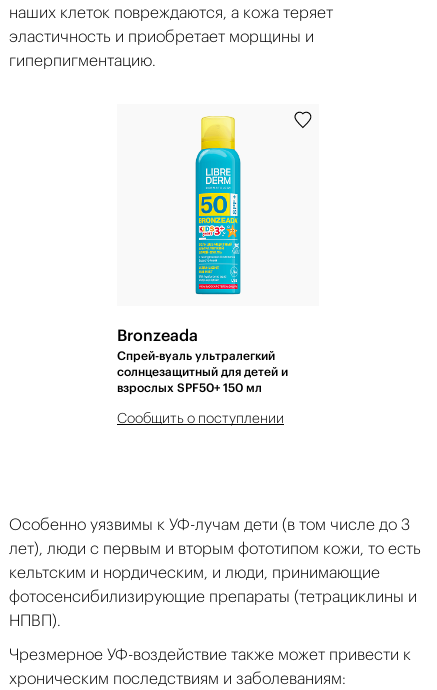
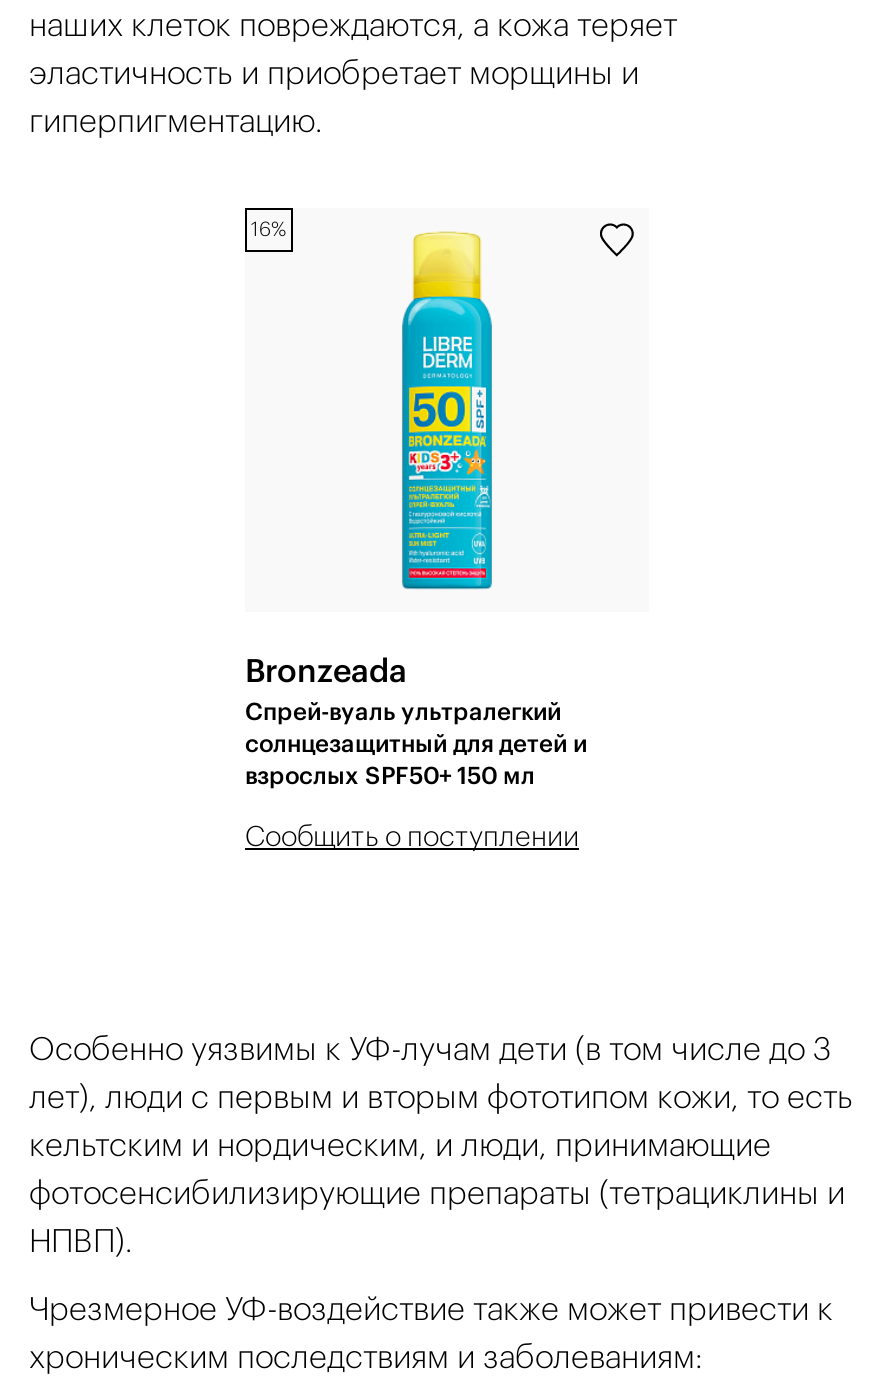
+ 16%
